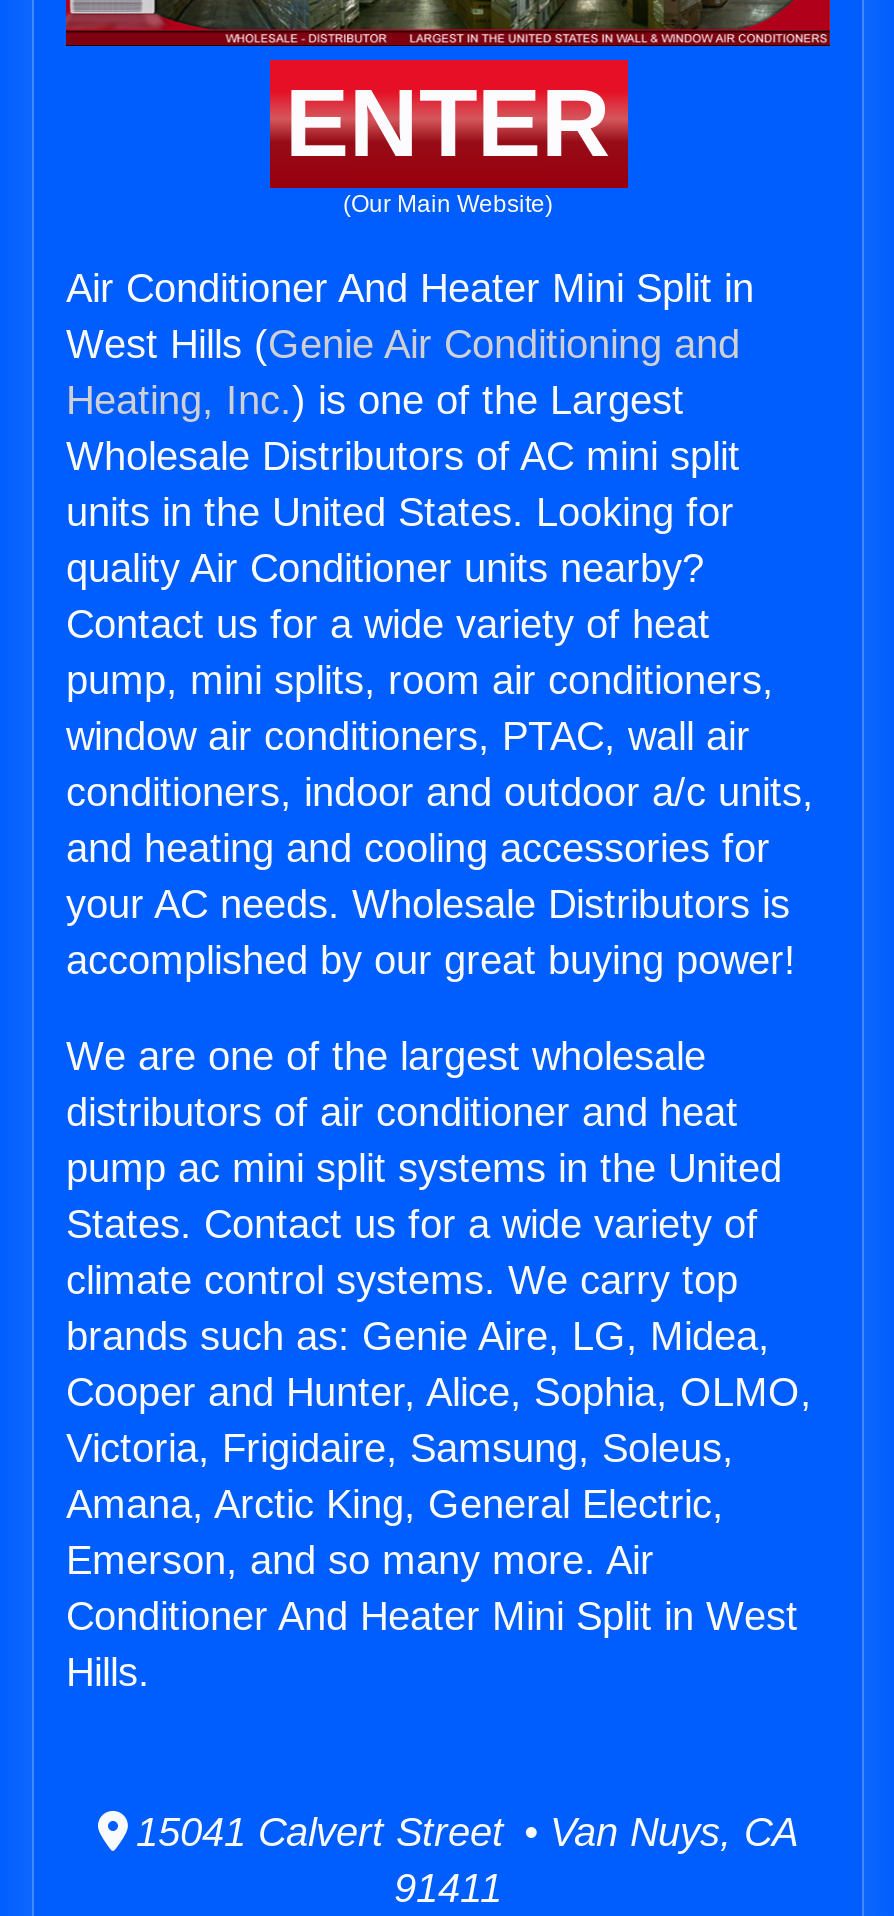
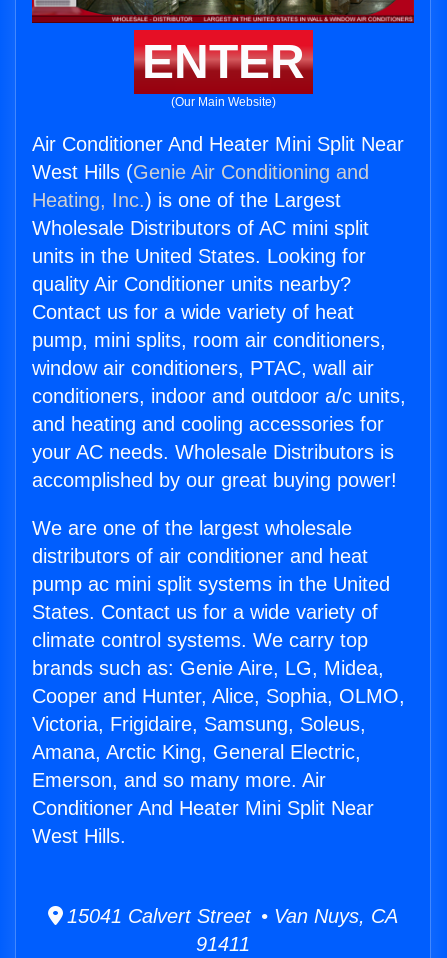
- Air Conditioner And Heater Mini Split in
+ Air Conditioner And Heater Mini Split Near

- Conditioner And Heater Mini Split in West
- Hills.
+ Conditioner And Heater Mini Split Near
+ West Hills.
